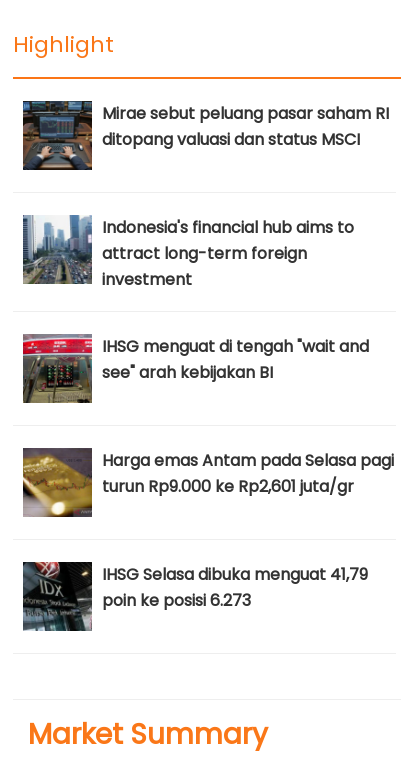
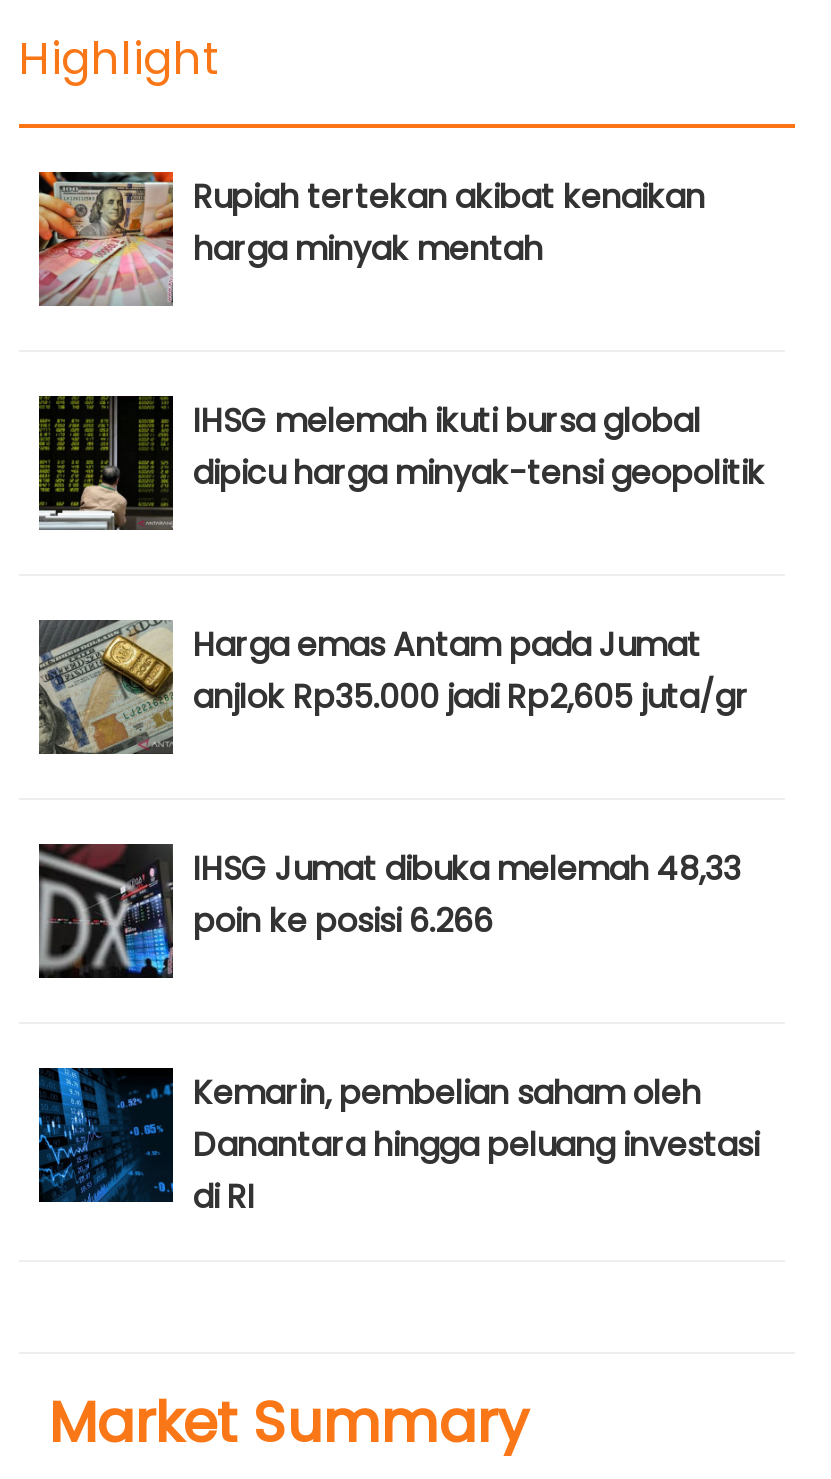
- [image]
- Mirae sebut peluang pasar saham RI
- ditopang valuasi dan status MSCI
+ [image]
+ Rupiah tertekan akibat kenaikan
+ harga minyak mentah

- [image]
- Indonesia's financial hub aims to
- attract long-term foreign
- investment
+ [image]
+ IHSG melemah ikuti bursa global
+ dipicu harga minyak-tensi geopolitik

- [image]
- IHSG menguat di tengah "wait and
- see" arah kebijakan BI
+ [image]
+ Harga emas Antam pada Jumat
+ anjlok Rp35.000 jadi Rp2,605 juta/gr

- [image]
- Harga emas Antam pada Selasa pagi
- turun Rp9.000 ke Rp2,601 juta/gr
+ [image]
+ IHSG Jumat dibuka melemah 48,33
+ poin ke posisi 6.266

- [image]
- IHSG Selasa dibuka menguat 41,79
- poin ke posisi 6.273
+ [image]
+ Kemarin, pembelian saham oleh
+ Danantara hingga peluang investasi
+ di RI
